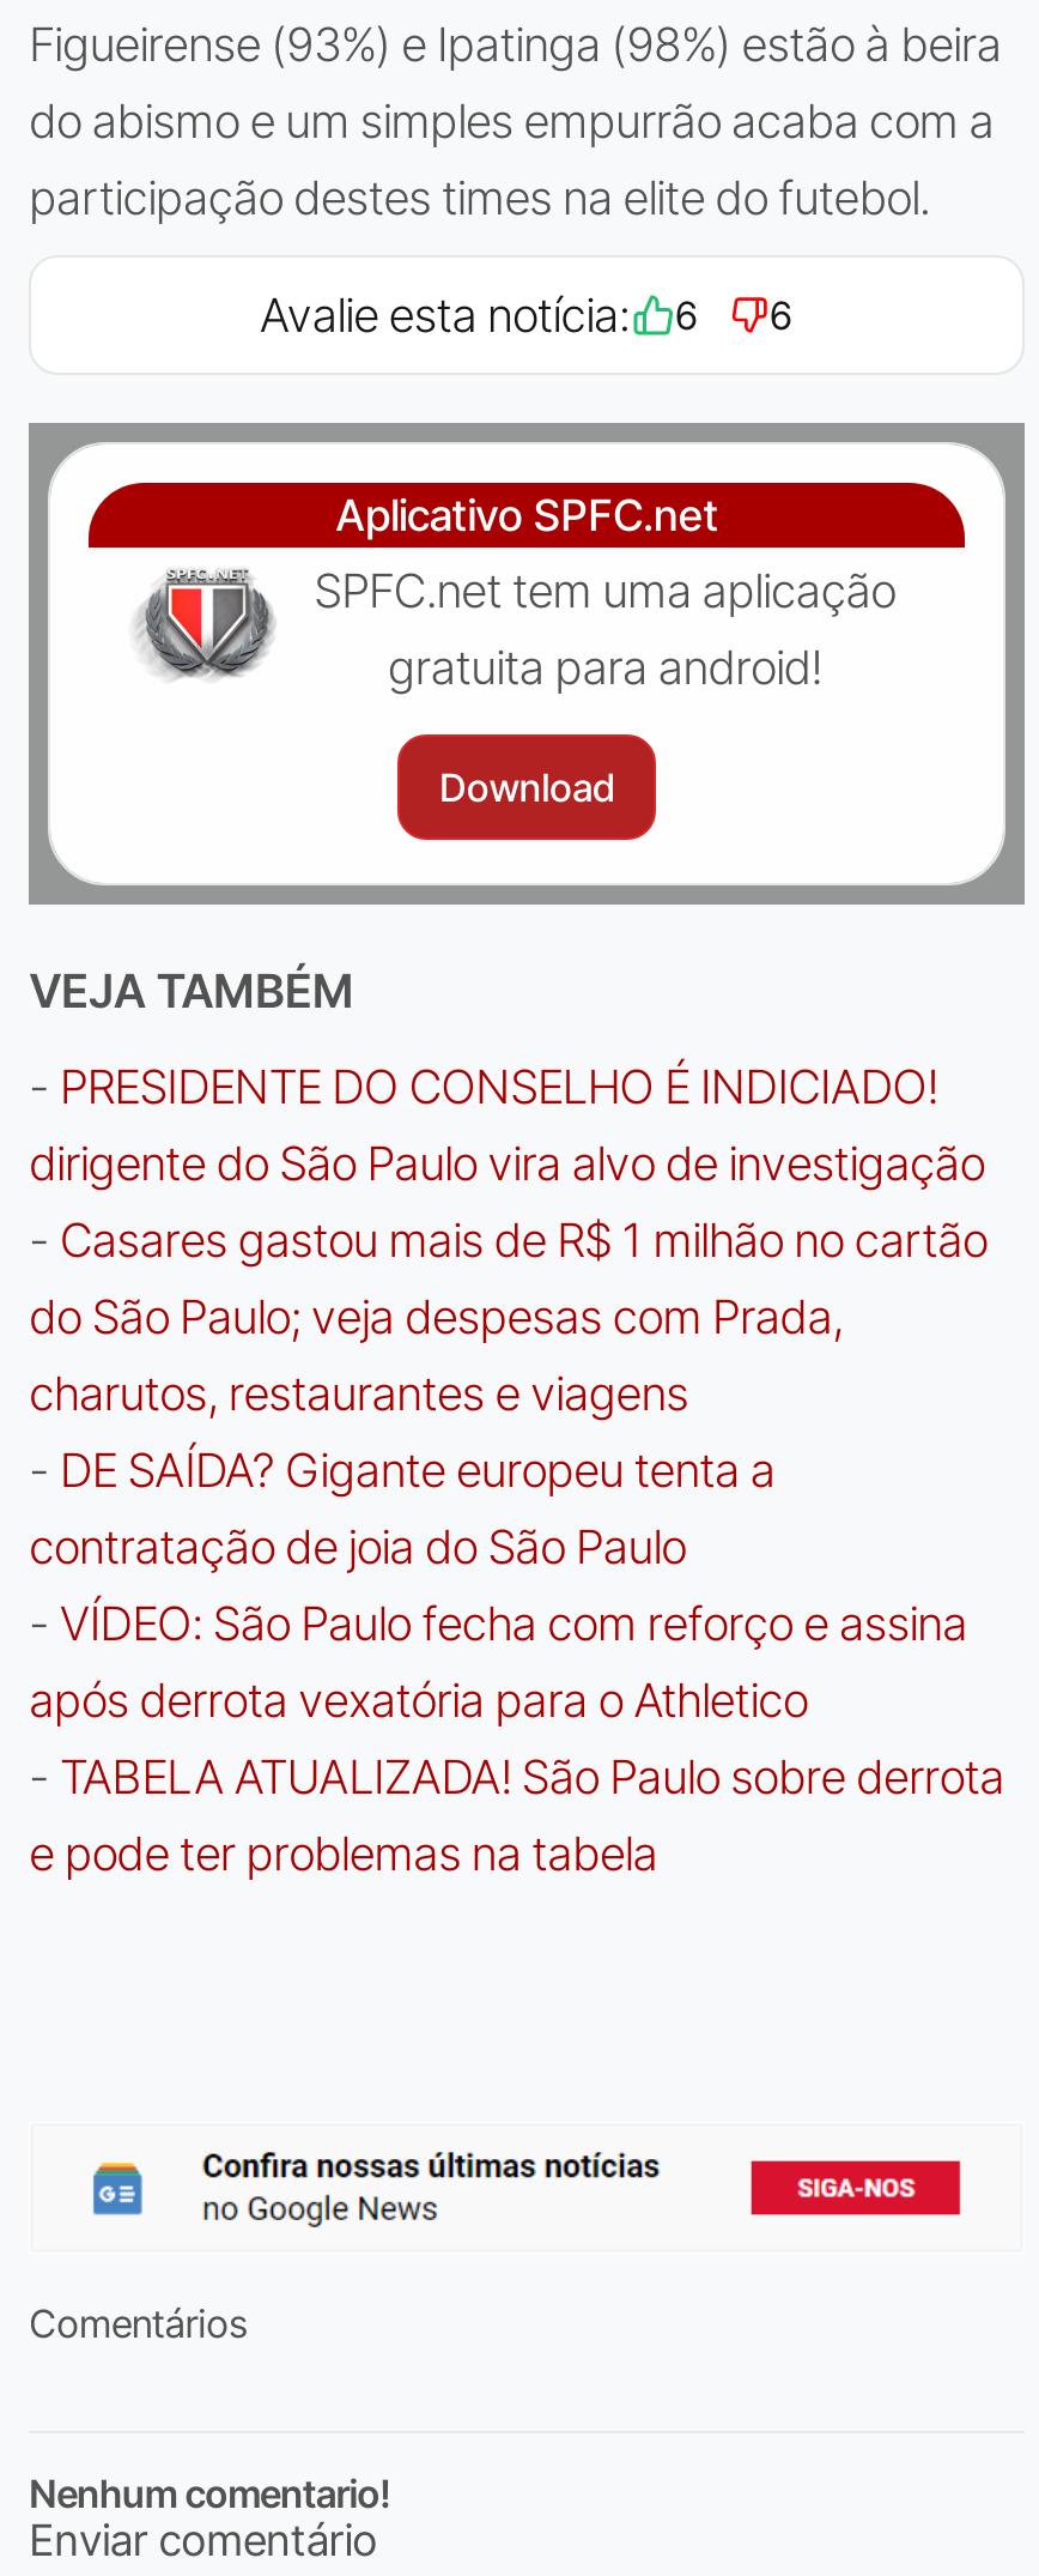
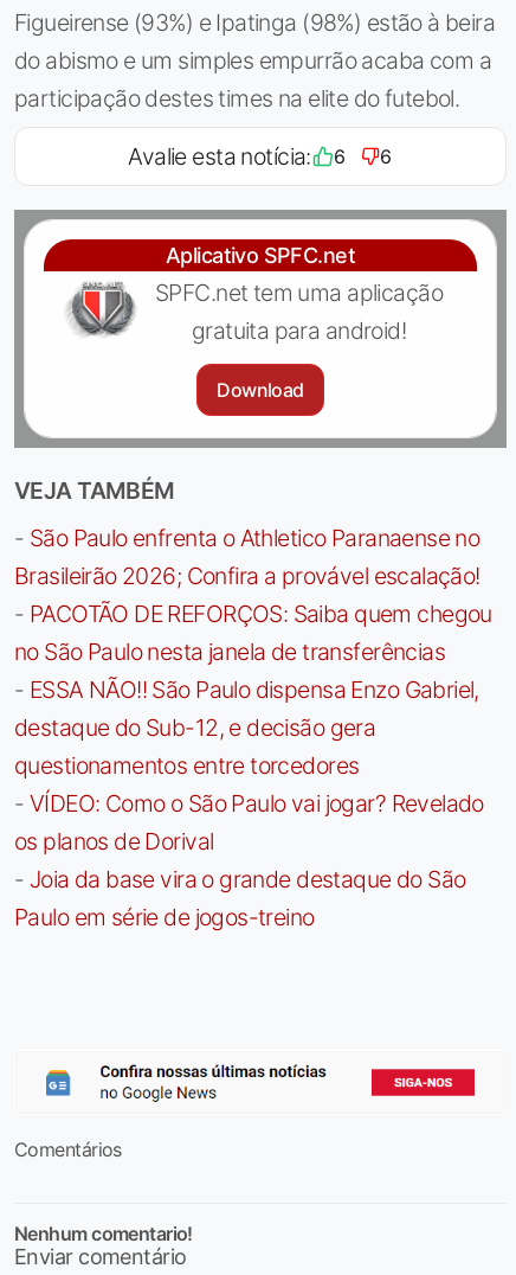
- - PRESIDENTE DO CONSELHO É INDICIADO!
- dirigente do São Paulo vira alvo de investigação
- - Casares gastou mais de R$ 1 milhão no cartão
- do São Paulo; veja despesas com Prada,
- charutos, restaurantes e viagens
- - DE SAÍDA? Gigante europeu tenta a
- contratação de joia do São Paulo
- - VÍDEO: São Paulo fecha com reforço e assina
- após derrota vexatória para o Athletico
- - TABELA ATUALIZADA! São Paulo sobre derrota
- e pode ter problemas na tabela
+ - São Paulo enfrenta o Athletico Paranaense no
+ Brasileirão 2026; Confira a provável escalação!
+ - PACOTÃO DE REFORÇOS: Saiba quem chegou
+ no São Paulo nesta janela de transferências
+ - ESSA NÃO!! São Paulo dispensa Enzo Gabriel,
+ destaque do Sub-12, e decisão gera
+ questionamentos entre torcedores
+ - VÍDEO: Como o São Paulo vai jogar? Revelado
+ os planos de Dorival
+ - Joia da base vira o grande destaque do São
+ Paulo em série de jogos-treino
